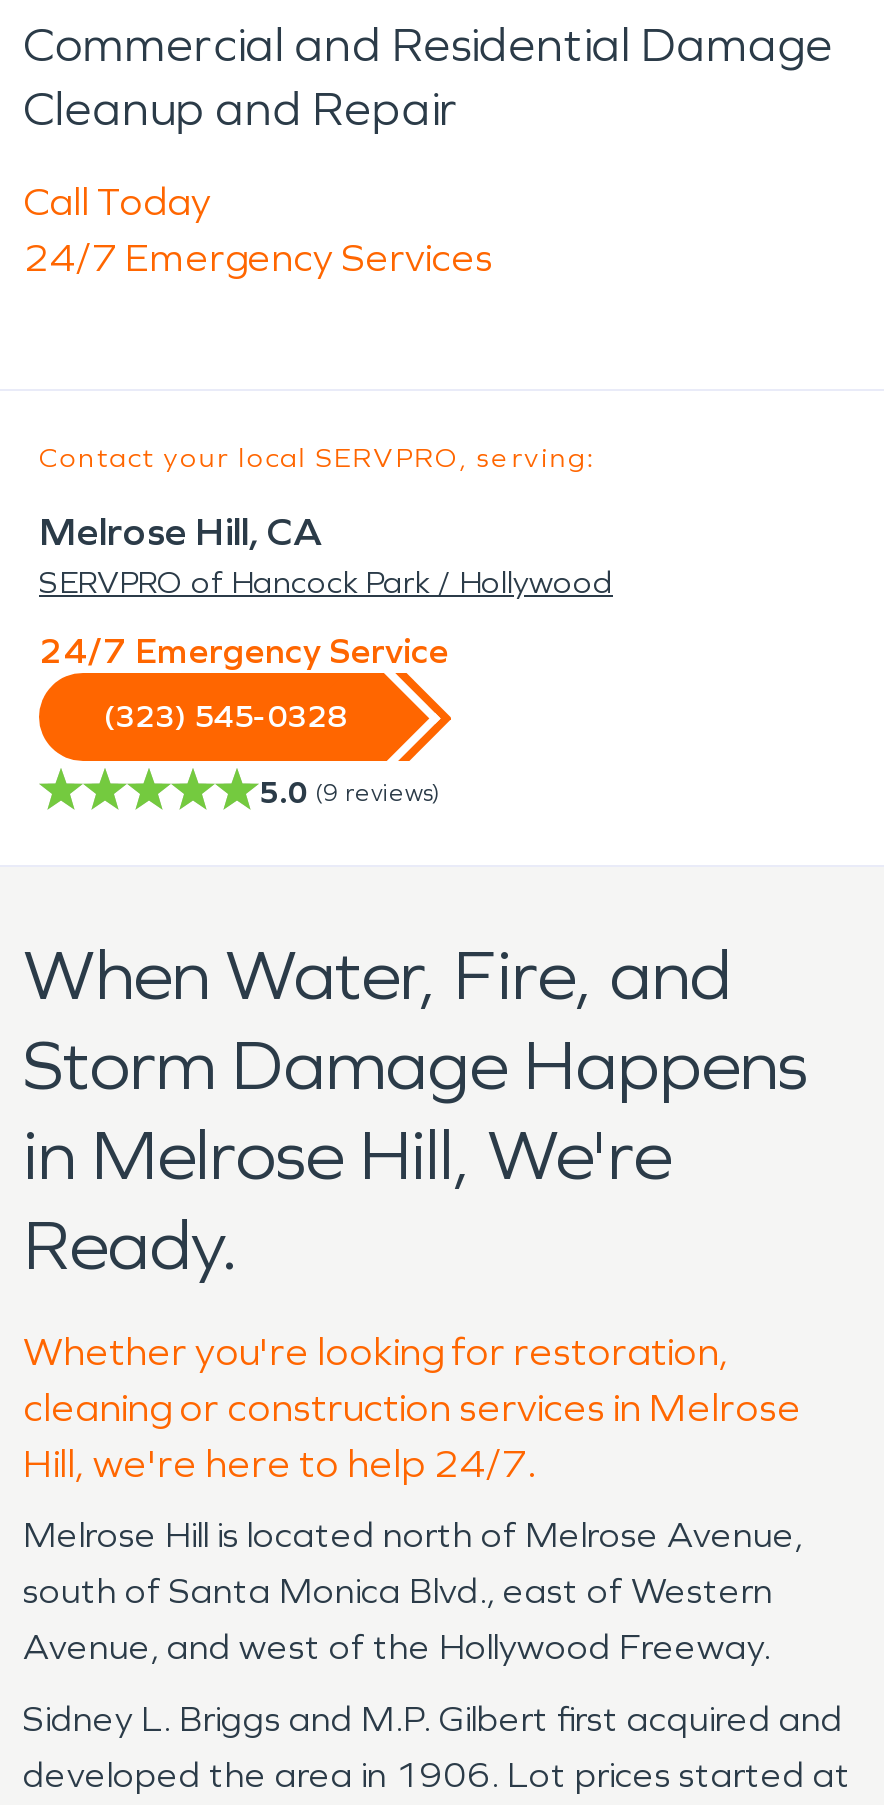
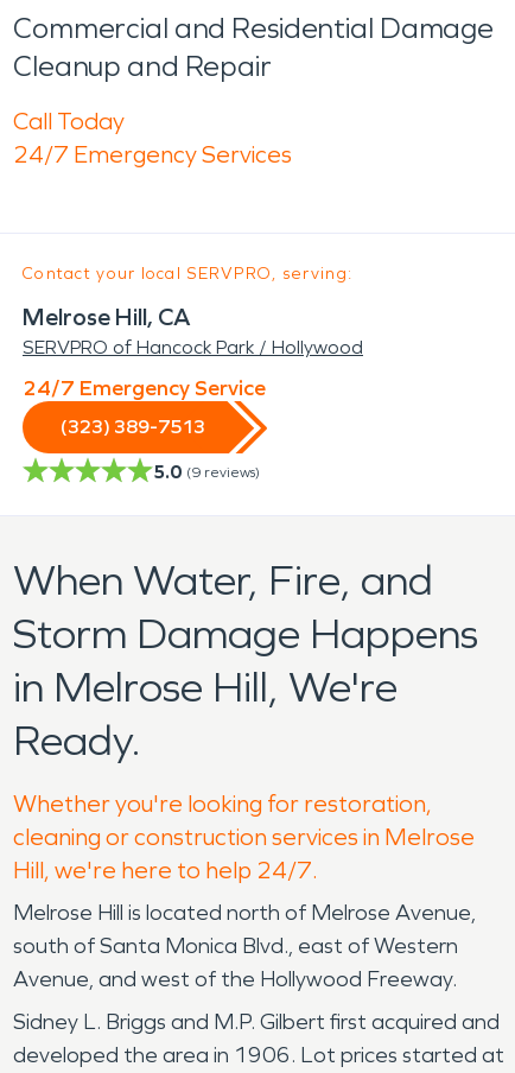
- (323) 545-0328
+ (323) 389-7513
